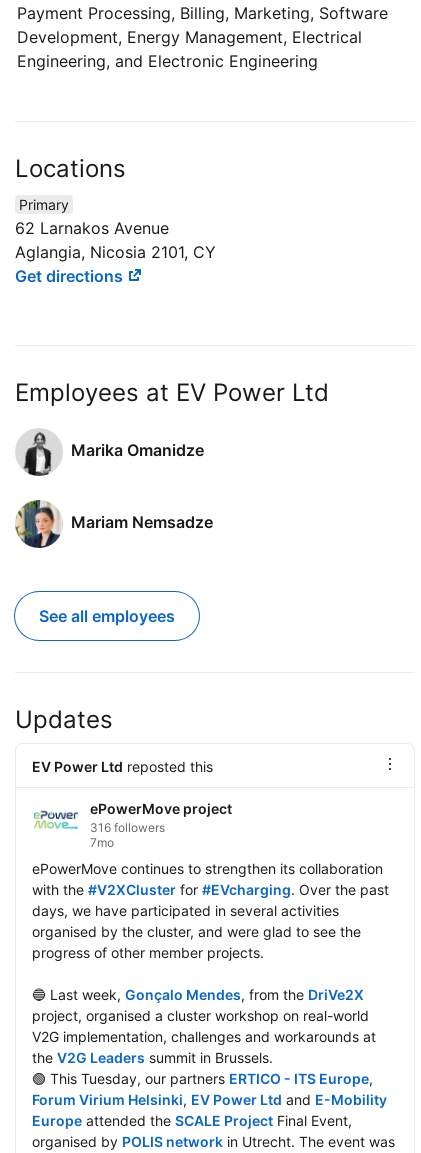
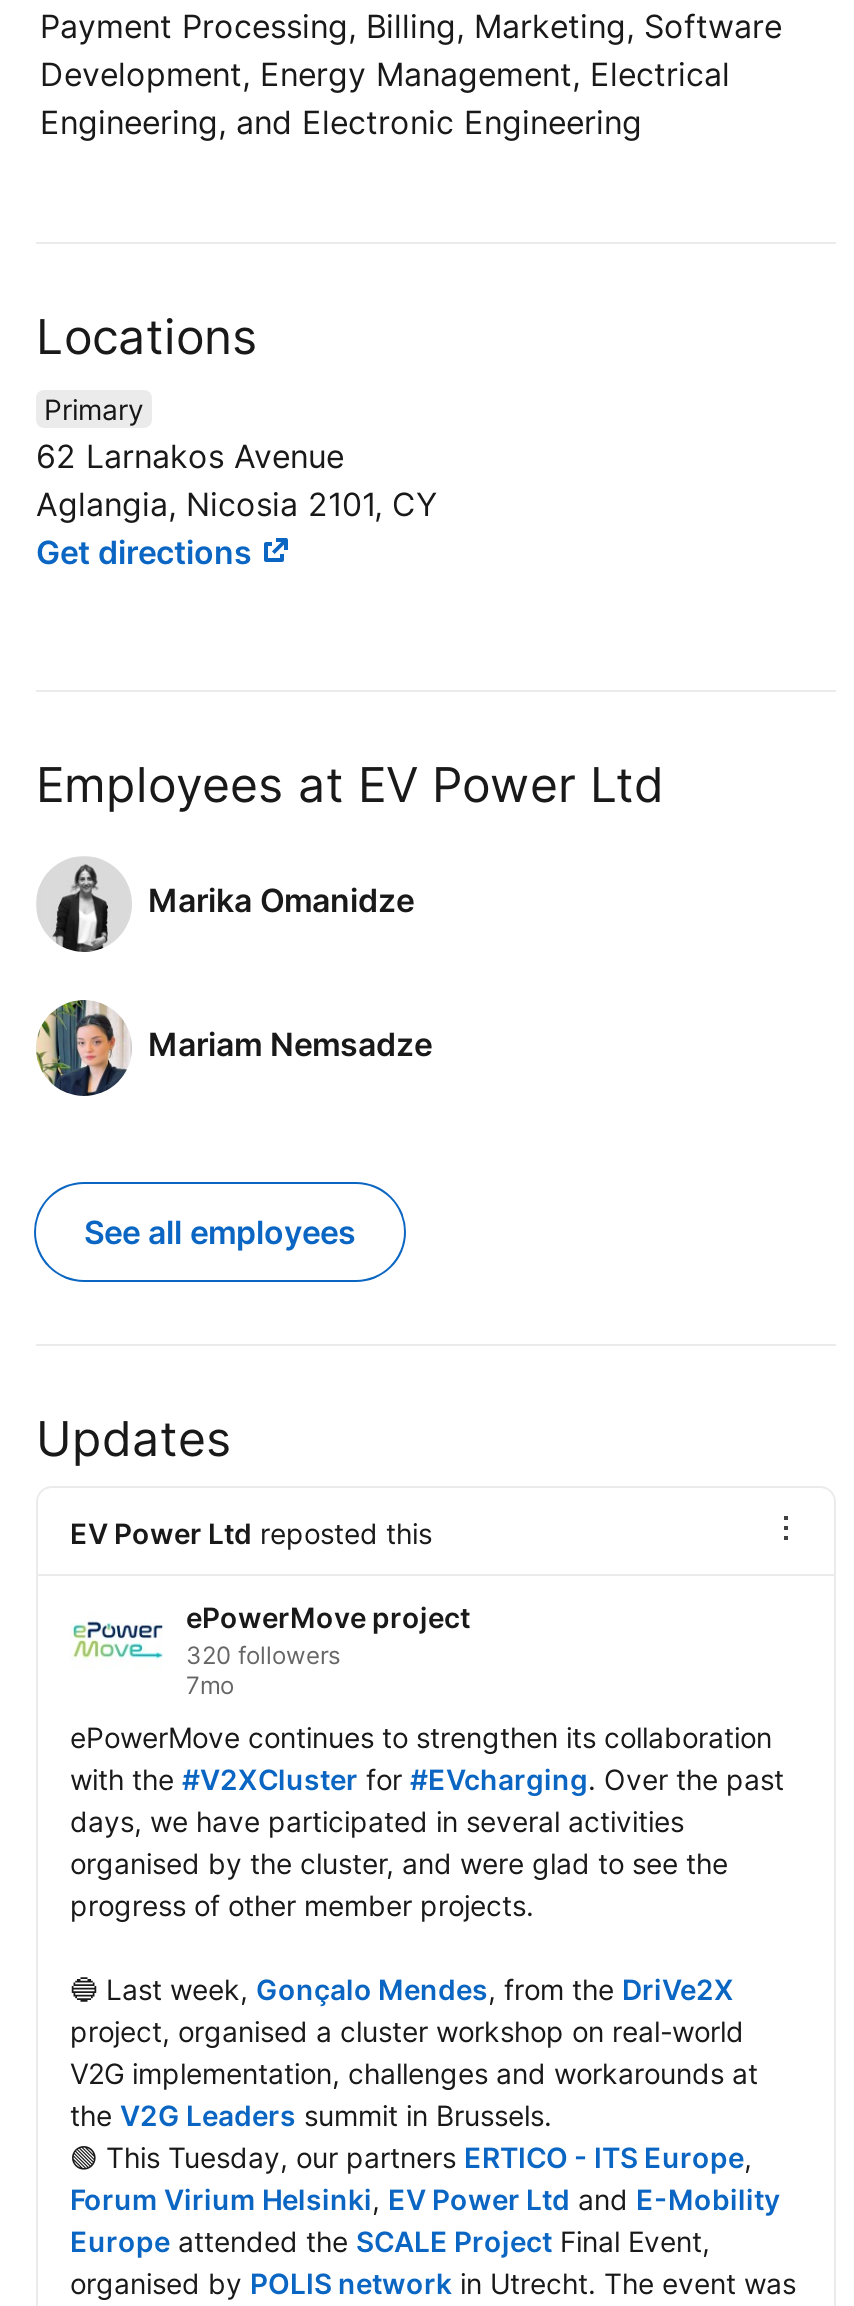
- 316 followers
+ 320 followers
